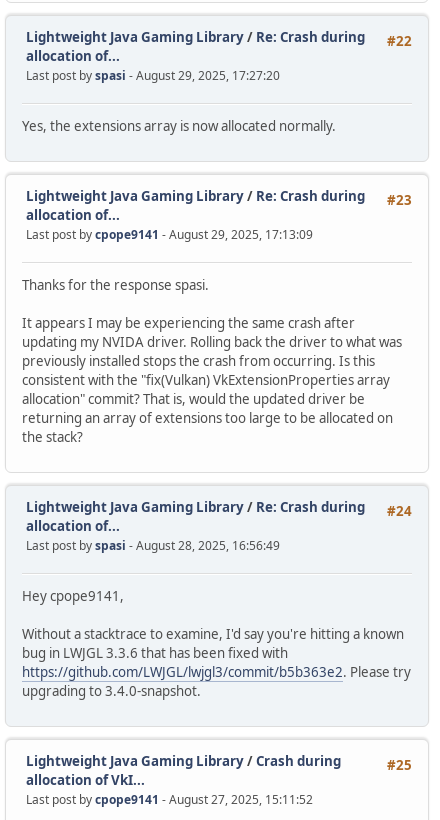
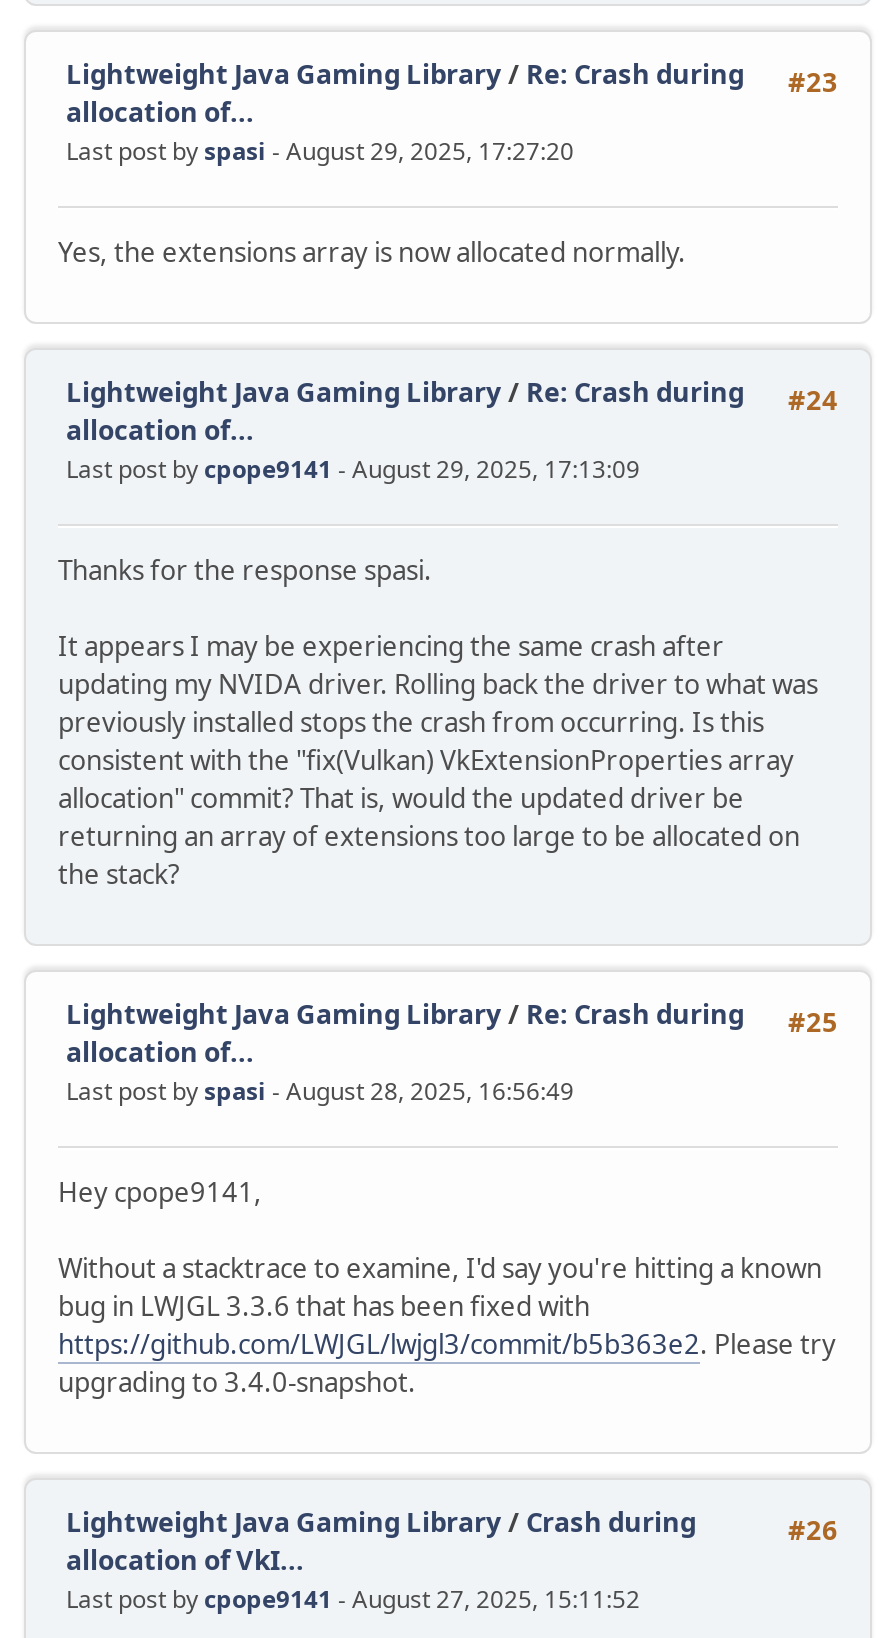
- Lightweight Java Gaming Library / Re: Crash during #22
+ Lightweight Java Gaming Library / Re: Crash during #23

- Lightweight Java Gaming Library / Re: Crash during #23
+ Lightweight Java Gaming Library / Re: Crash during #24

- Lightweight Java Gaming Library / Re: Crash during #24
+ Lightweight Java Gaming Library / Re: Crash during #25

- #25
+ #26
